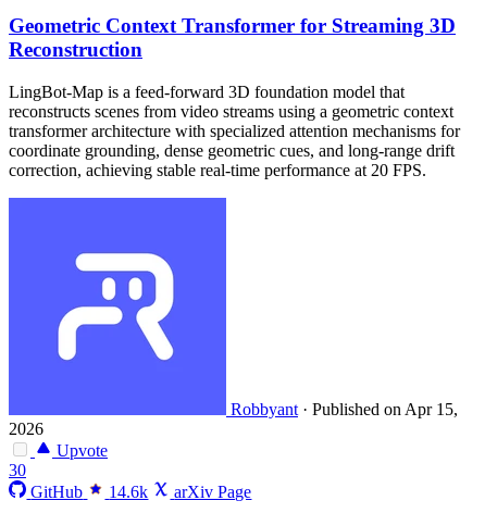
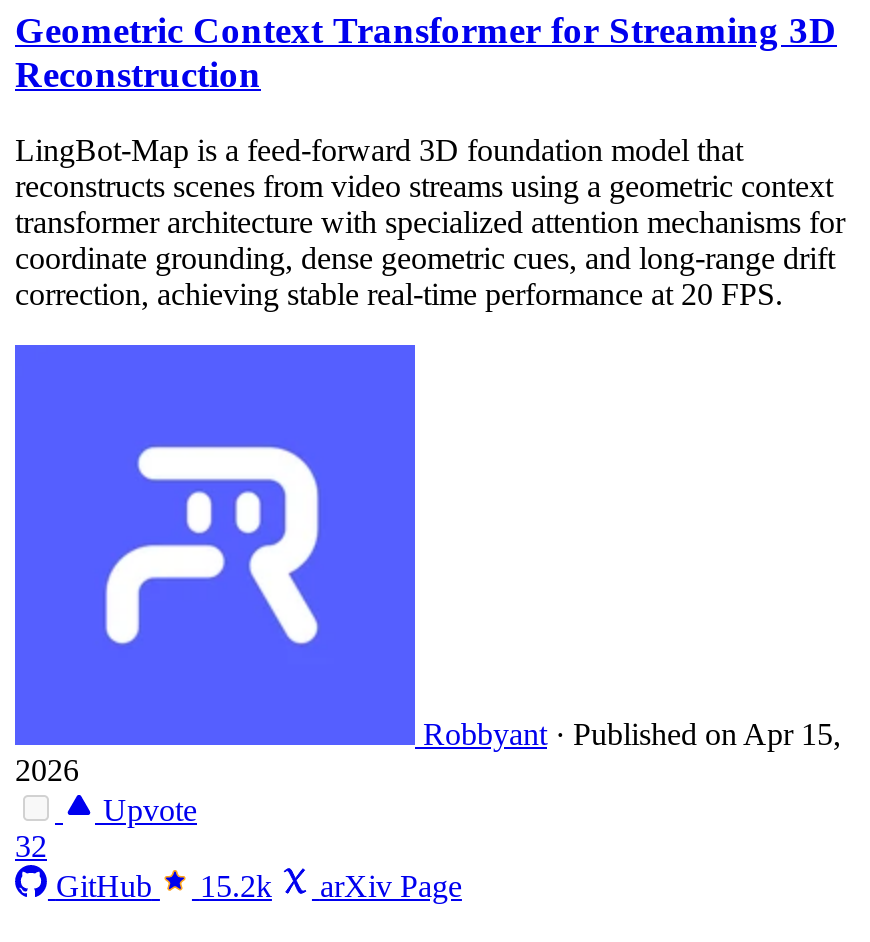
- 30
+ 32

- GitHub 14.6k arXiv Page
+ GitHub 15.2k arXiv Page
